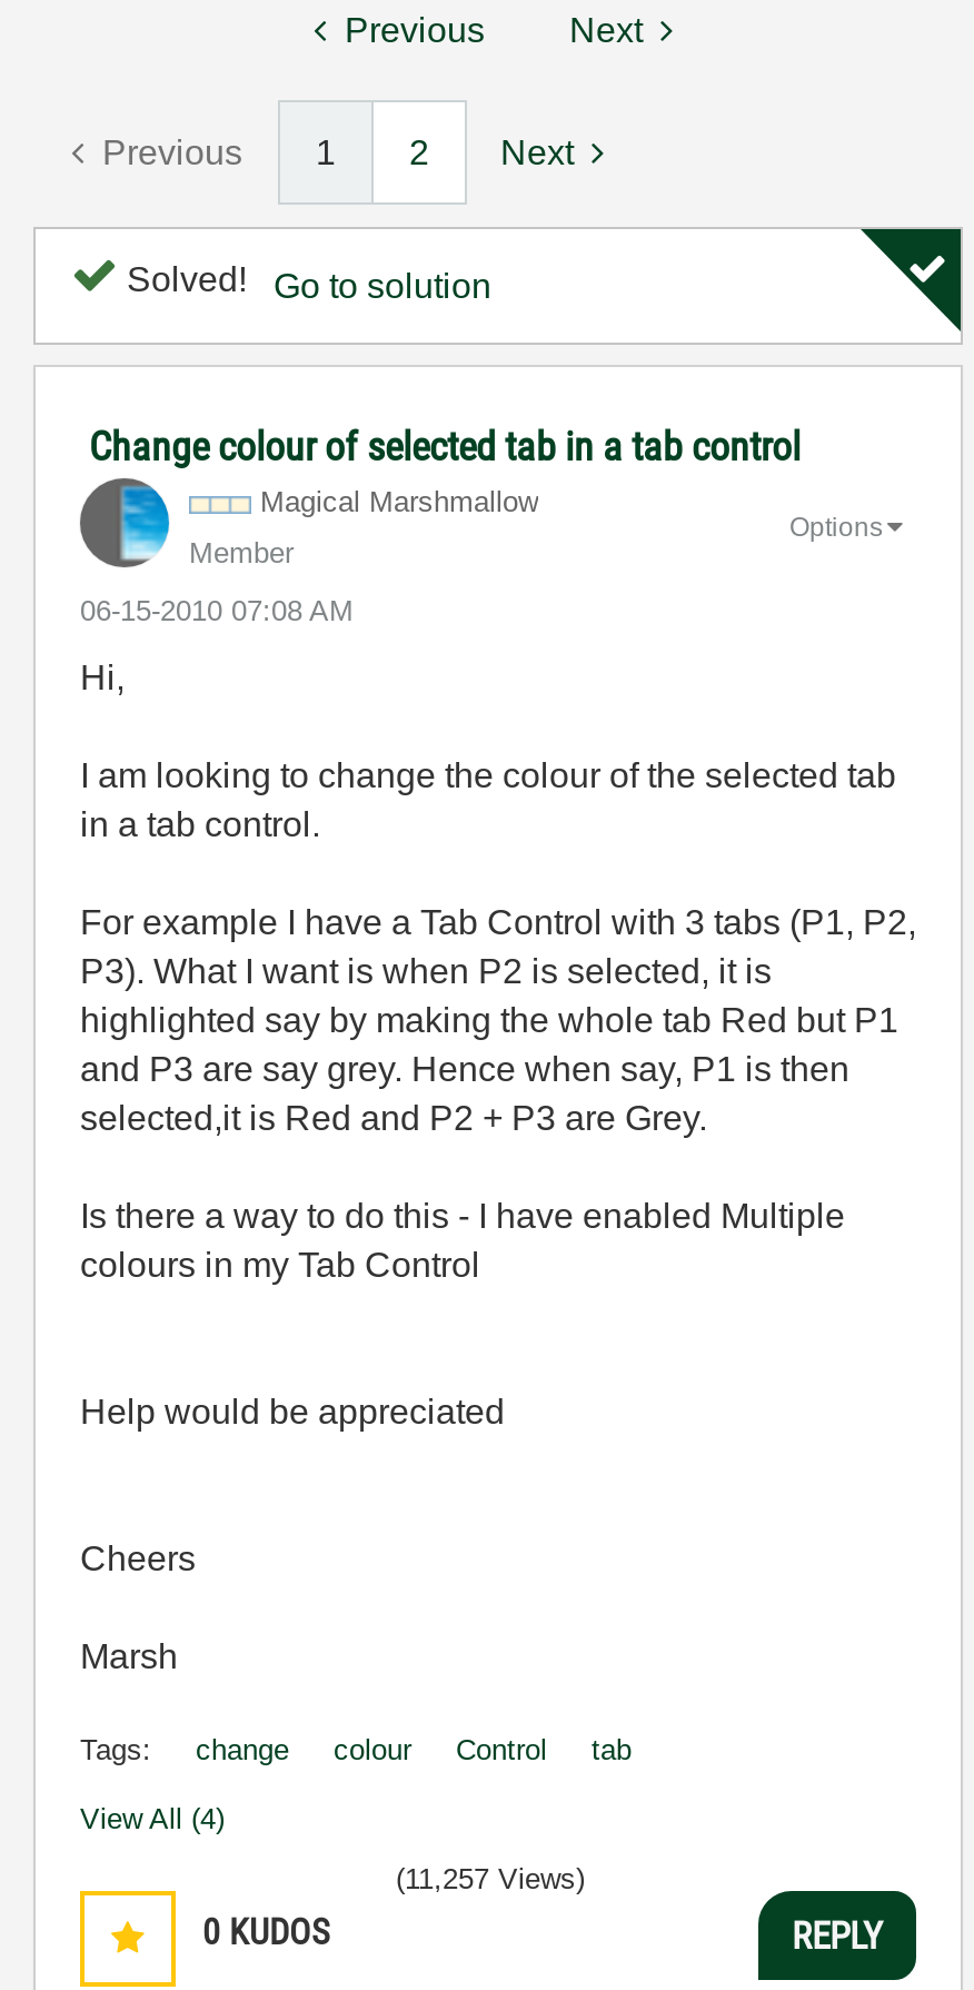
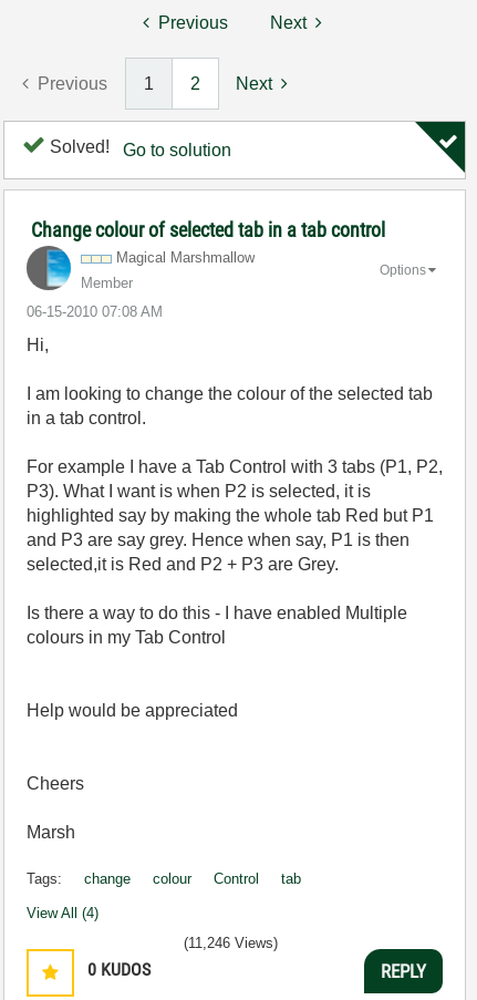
- (11,257 Views)
+ (11,246 Views)
